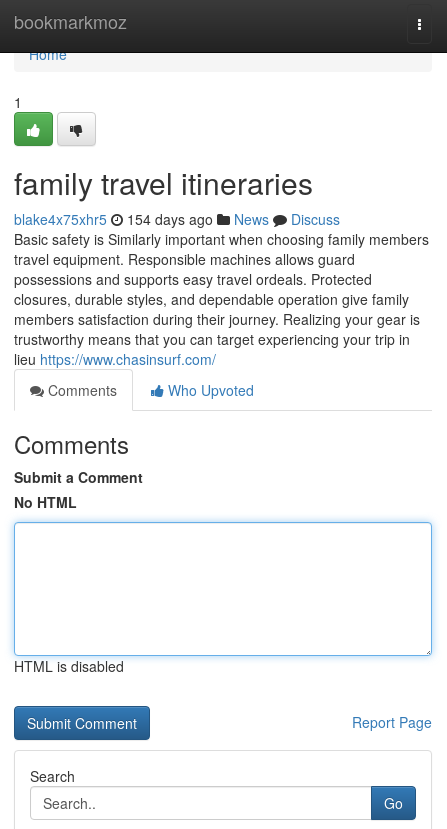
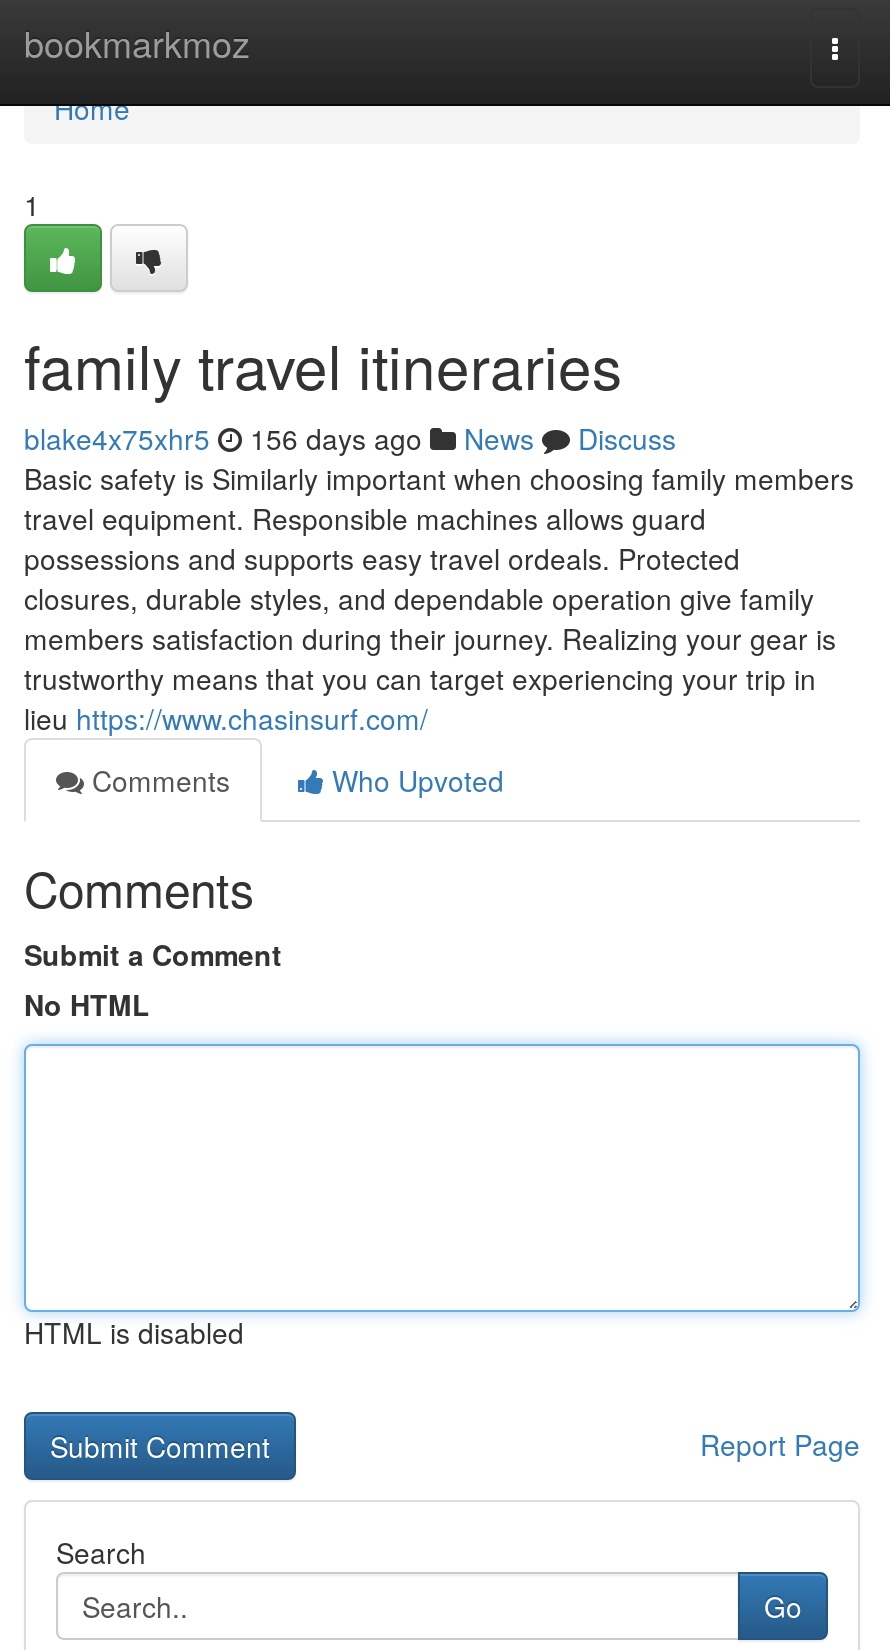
- blake4x75xhr5 154 days ago News Discuss
+ blake4x75xhr5 156 days ago News Discuss
